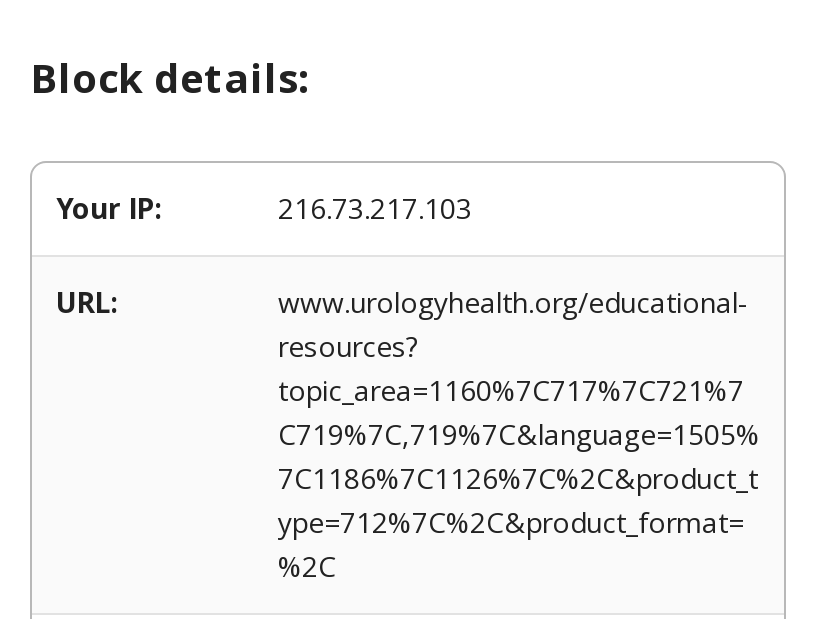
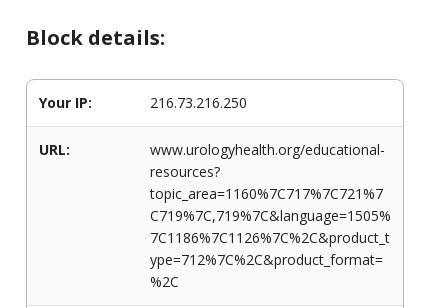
- 216.73.217.103
+ 216.73.216.250
